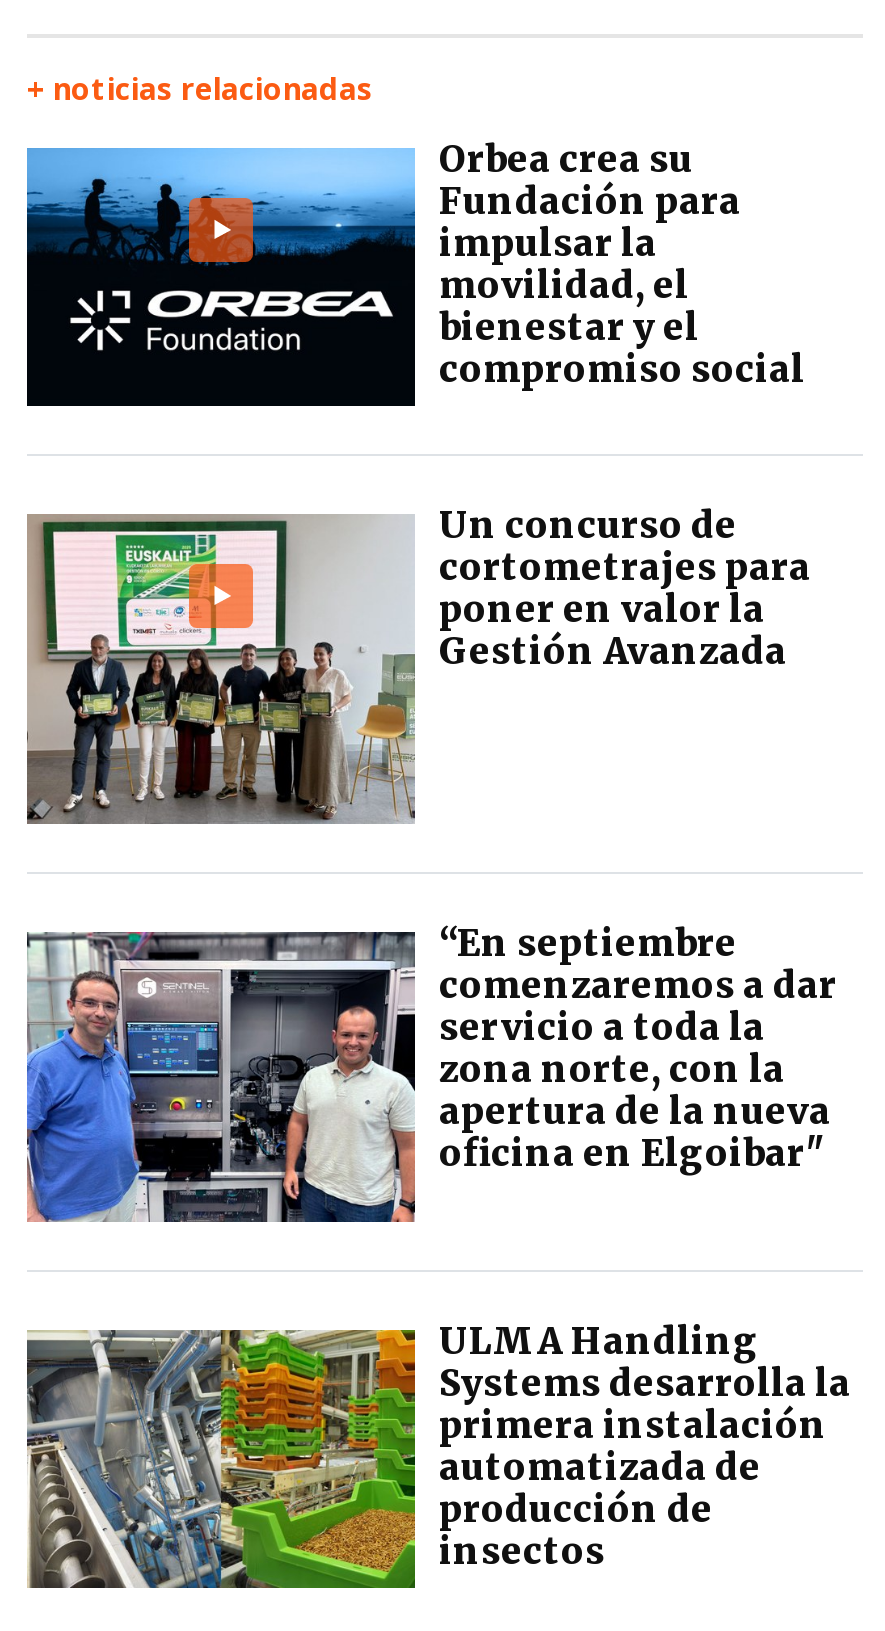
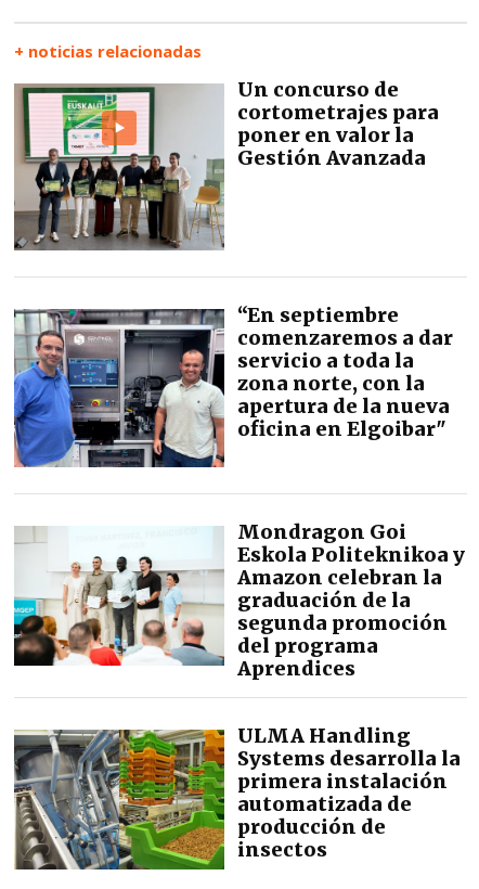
- [image]
- Orbea crea su
- Fundación para
- impulsar la
- movilidad, el
- bienestar y el
- compromiso social

moved up: [image] | Un concurso de | cortometrajes para | ... | apertura de la nueva | oficina en Elgoibar"

+ [image]
+ Mondragon Goi
+ Eskola Politeknikoa y
+ Amazon celebran la
+ graduación de la
+ segunda promoción
+ del programa
+ Aprendices
